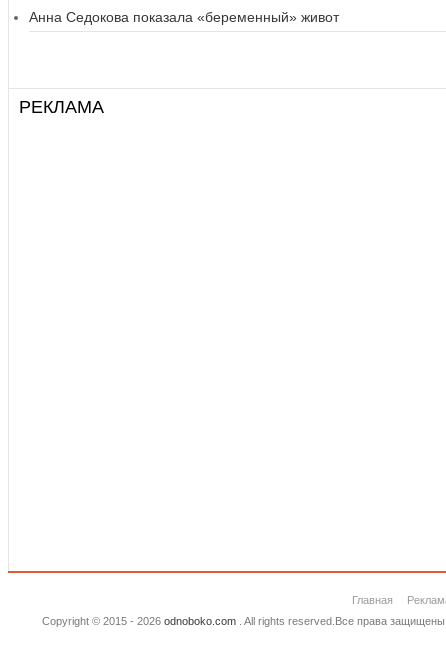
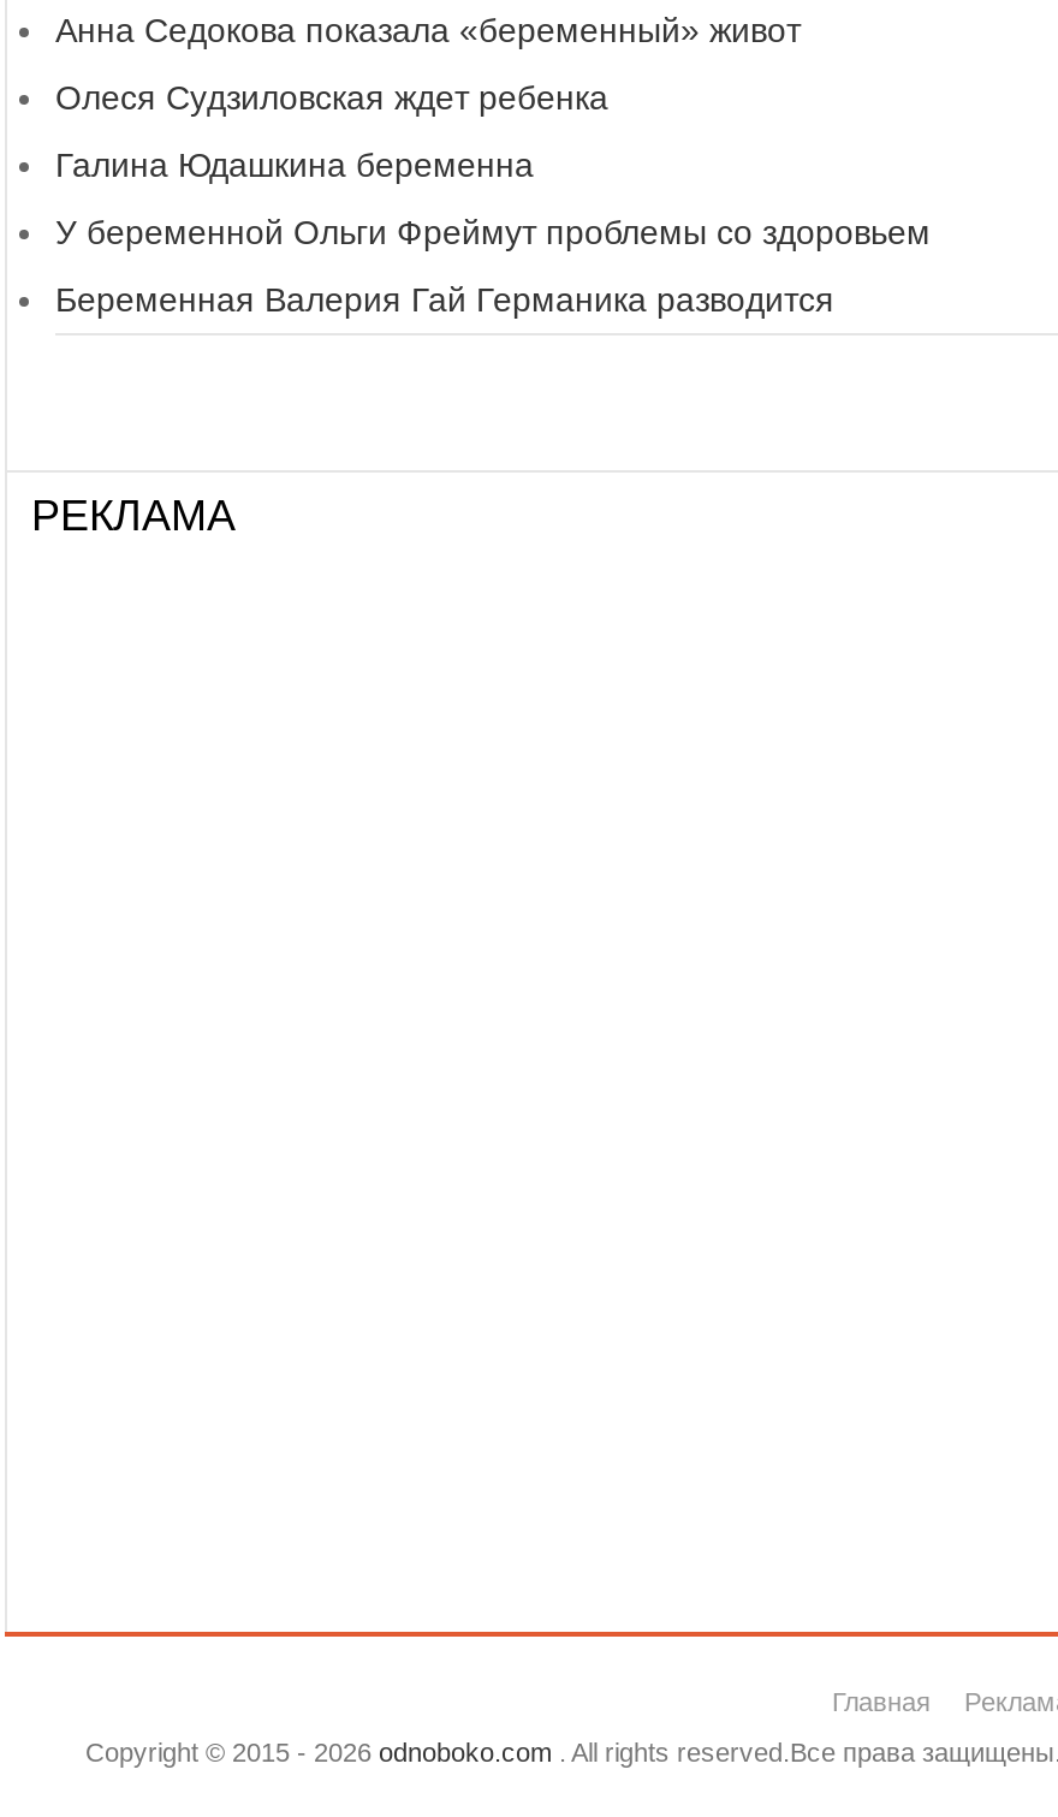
+ Олеся Судзиловская ждет ребенка
+ Галина Юдашкина беременна
+ У беременной Ольги Фреймут проблемы со здоровьем
+ Беременная Валерия Гай Германика разводится
